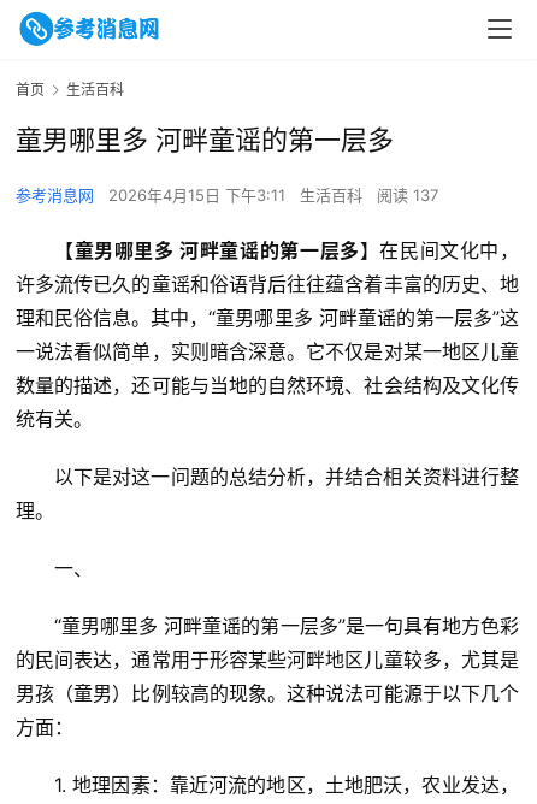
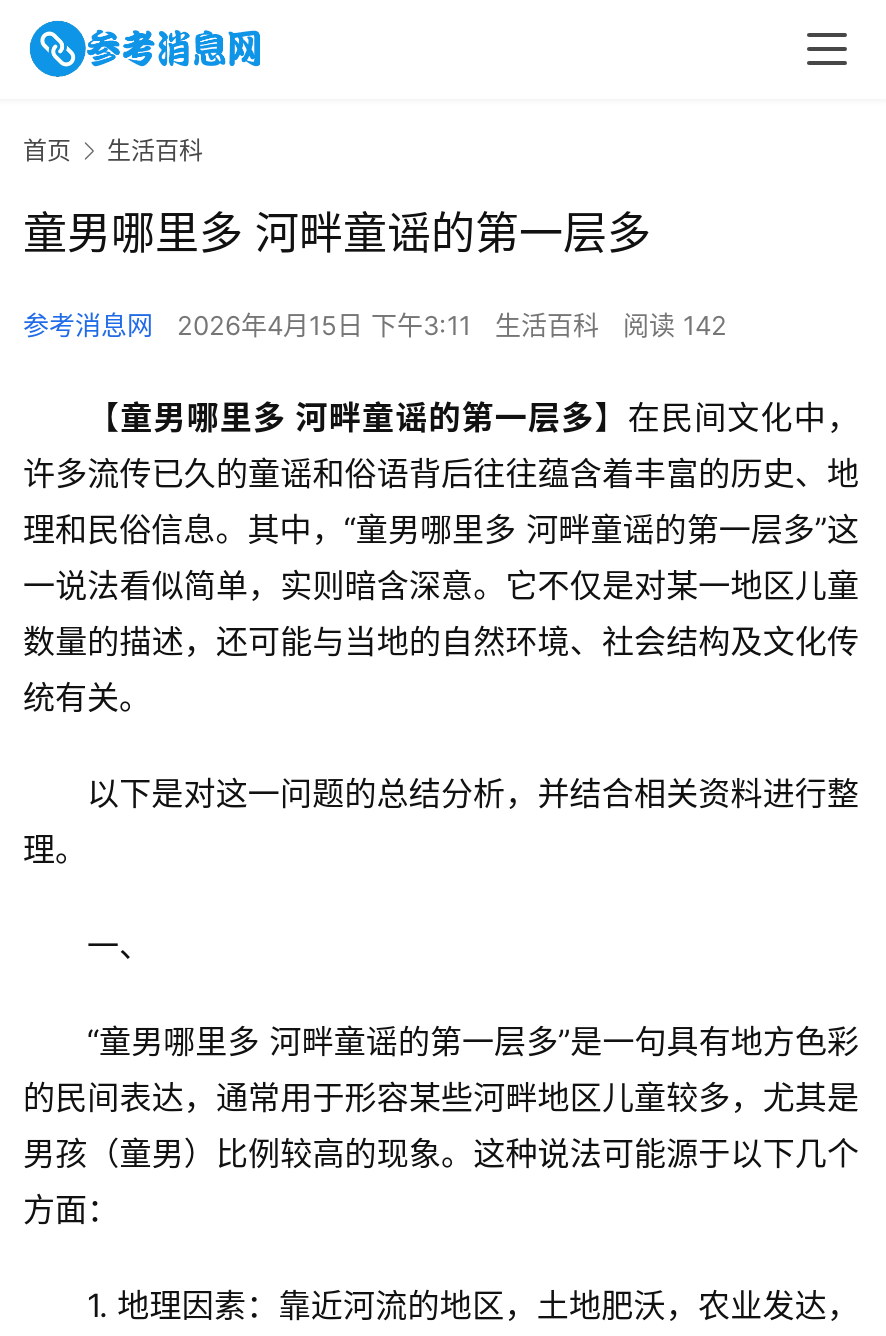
- 参考消息网 2026年4月15日 下午3:11 生活百科 阅读 137
+ 参考消息网 2026年4月15日 下午3:11 生活百科 阅读 142
